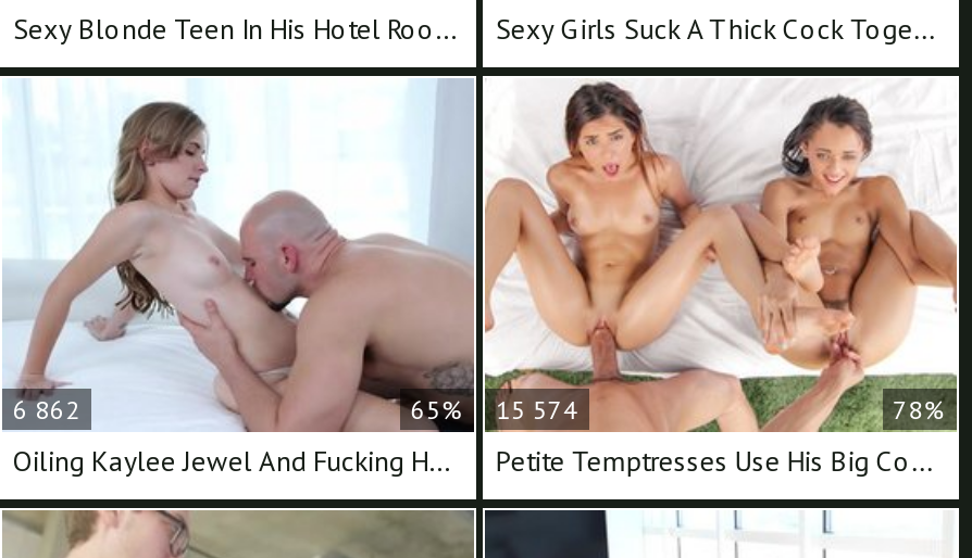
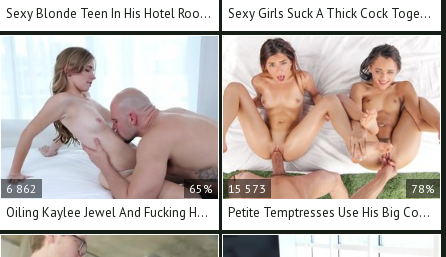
- 65% 15 574
+ 65% 15 573
